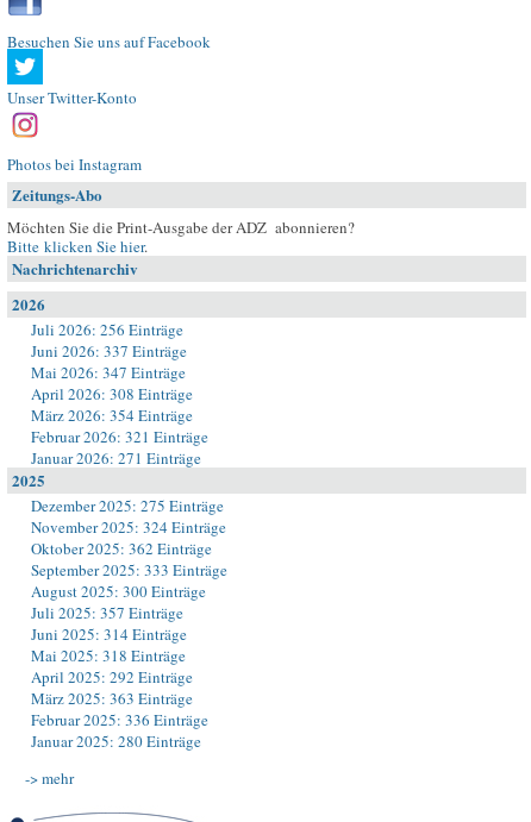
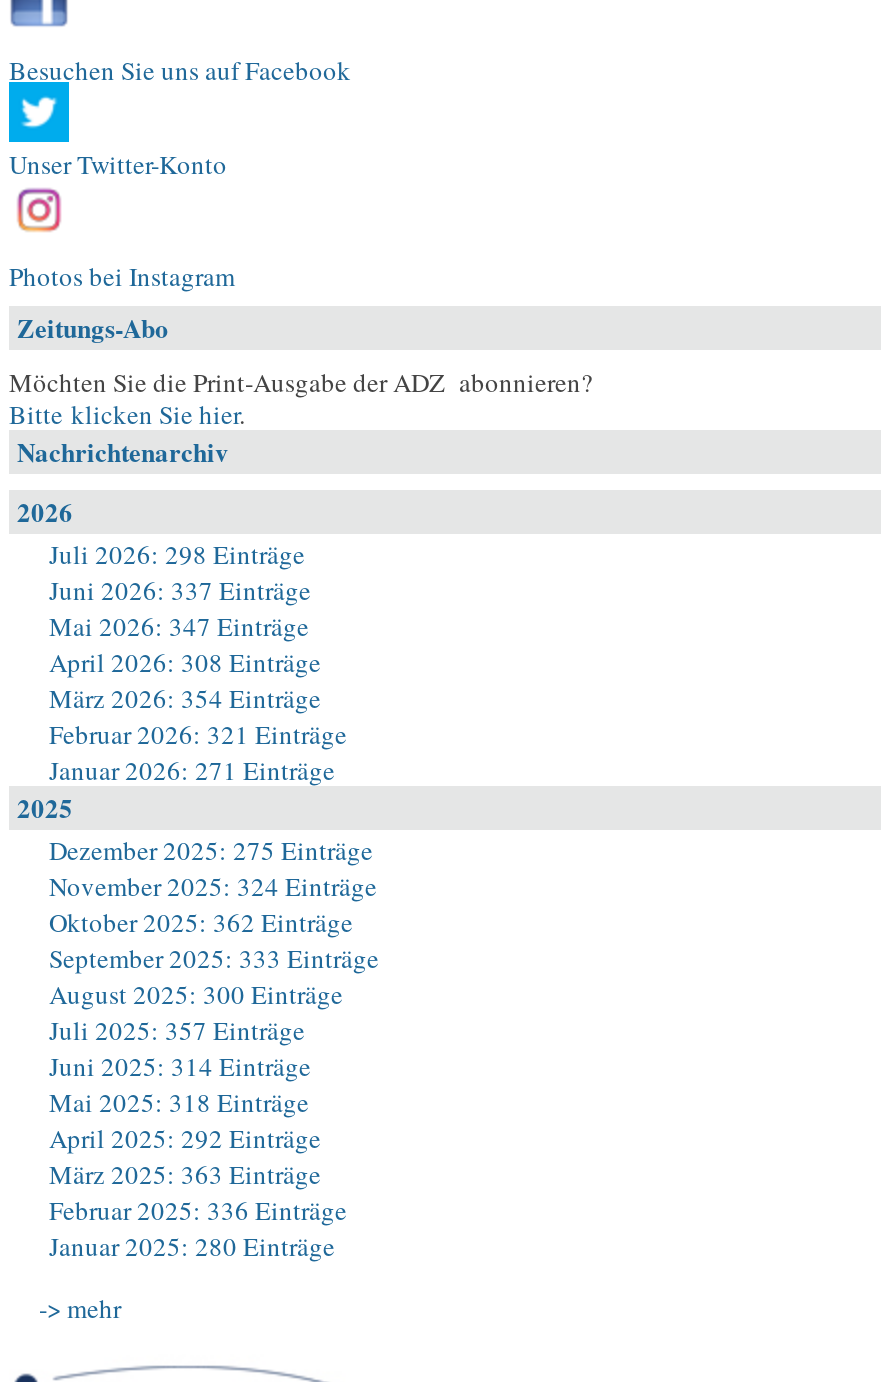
- Juli 2026: 256 Einträge
+ Juli 2026: 298 Einträge
